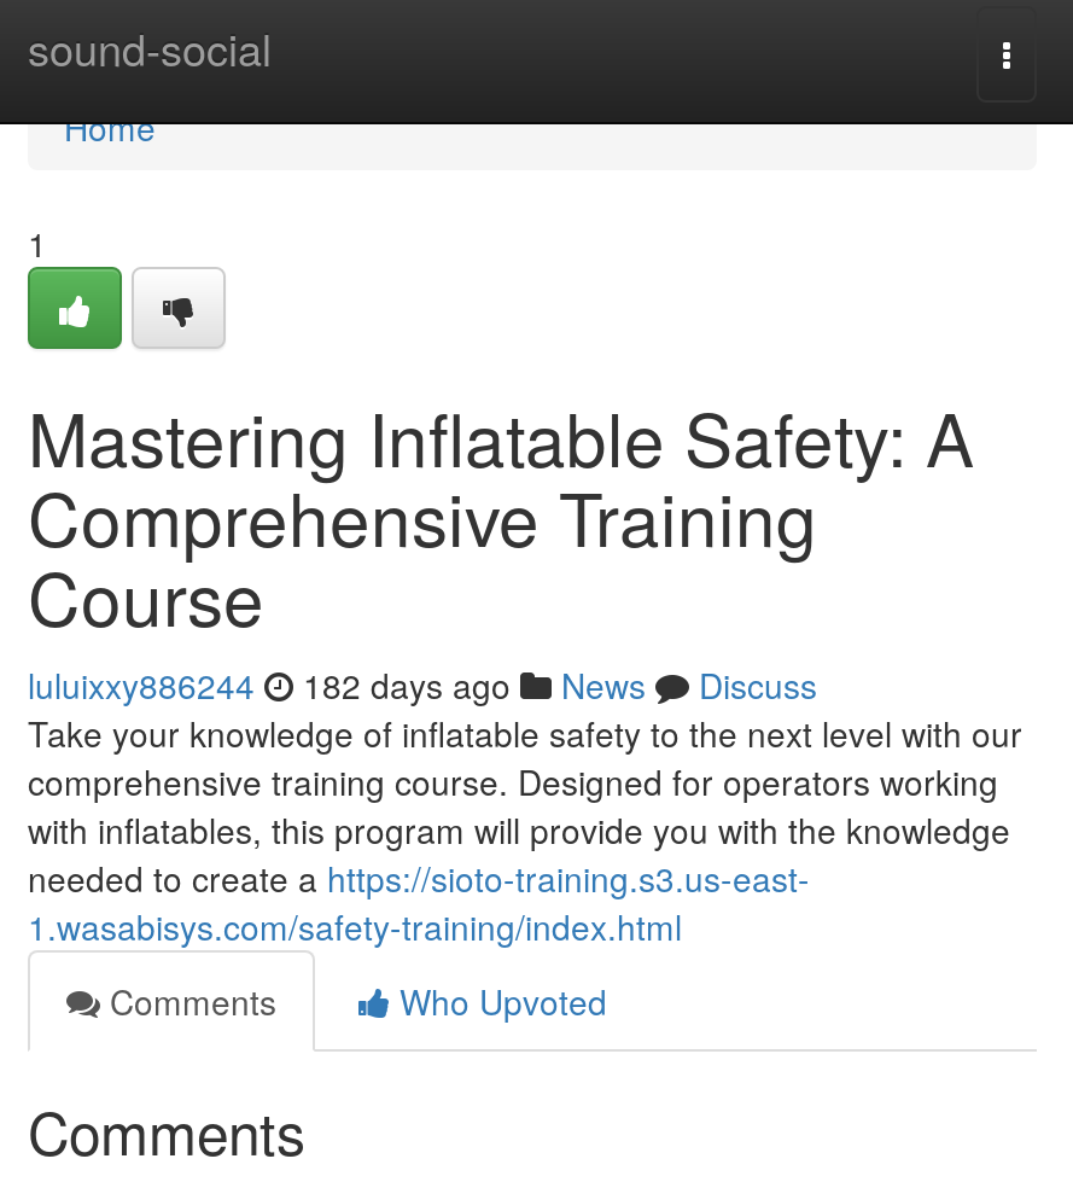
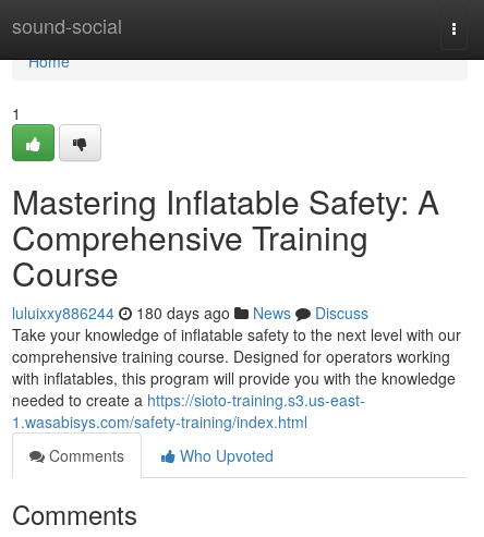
- luluixxy886244 182 days ago News Discuss
+ luluixxy886244 180 days ago News Discuss
